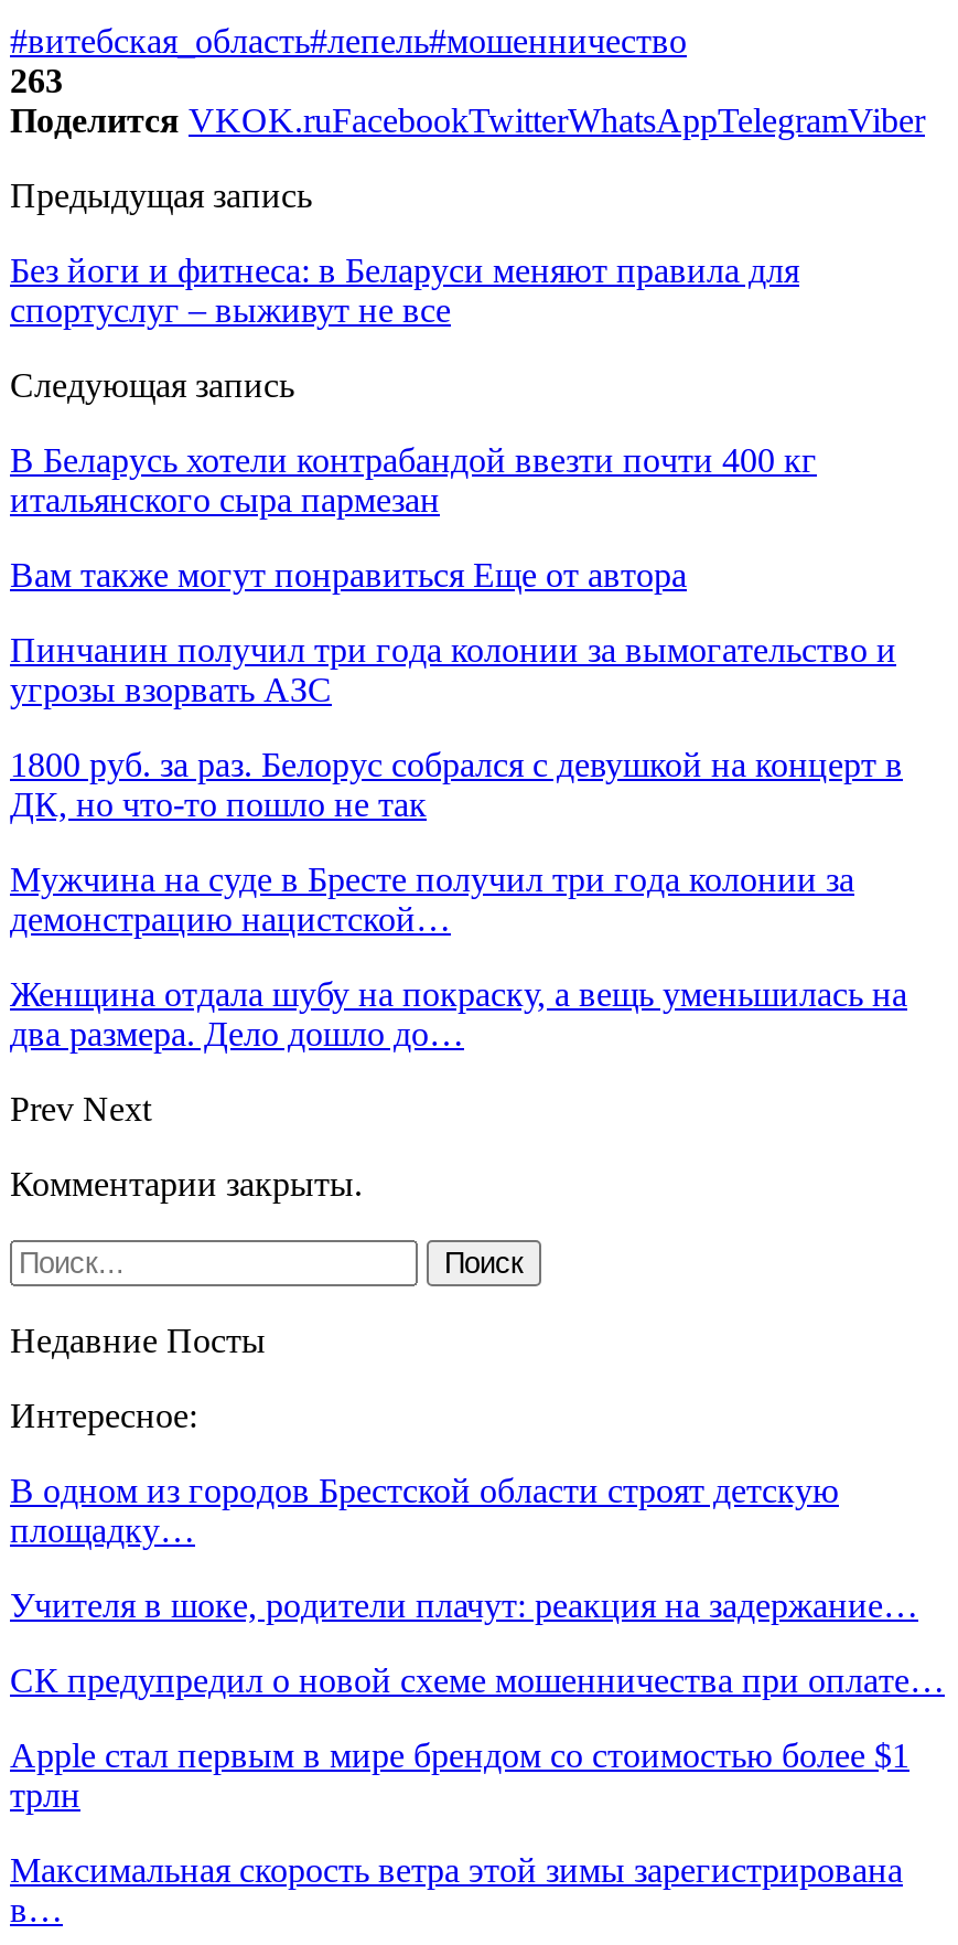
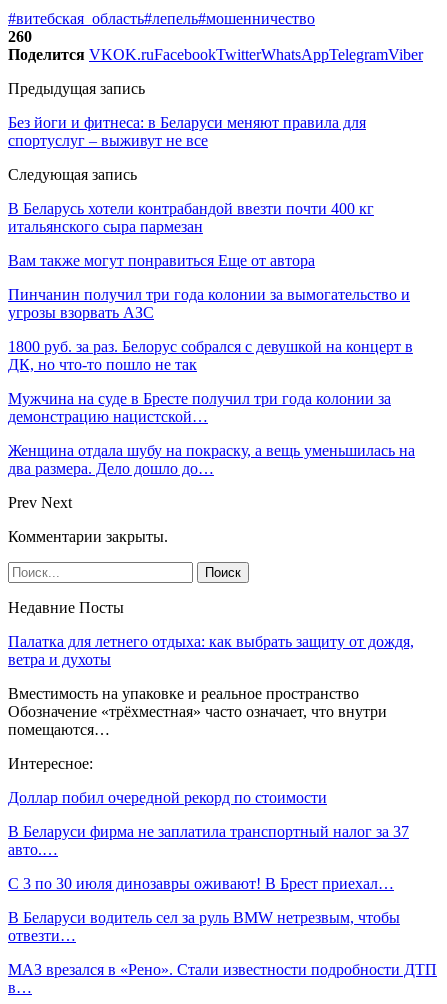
- 263
+ 260

+ Палатка для летнего отдыха: как выбрать защиту от дождя,
+ ветра и духоты
+ Вместимость на упаковке и реальное пространство
+ Обозначение «трёхместная» часто означает, что внутри
+ помещаются…

- В одном из городов Брестской области строят детскую
- площадку…
+ Доллар побил очередной рекорд по стоимости

- Учителя в шоке, родители плачут: реакция на задержание…
+ В Беларуси фирма не заплатила транспортный налог за 37
+ авто.…

- СК предупредил о новой схеме мошенничества при оплате…
+ С 3 по 30 июля динозавры оживают! В Брест приехал…

- Apple стал первым в мире брендом со стоимостью более $1
- трлн
+ В Беларуси водитель сел за руль BMW нетрезвым, чтобы
+ отвезти…

- Максимальная скорость ветра этой зимы зарегистрирована
+ МАЗ врезался в «Рено». Стали известности подробности ДТП
